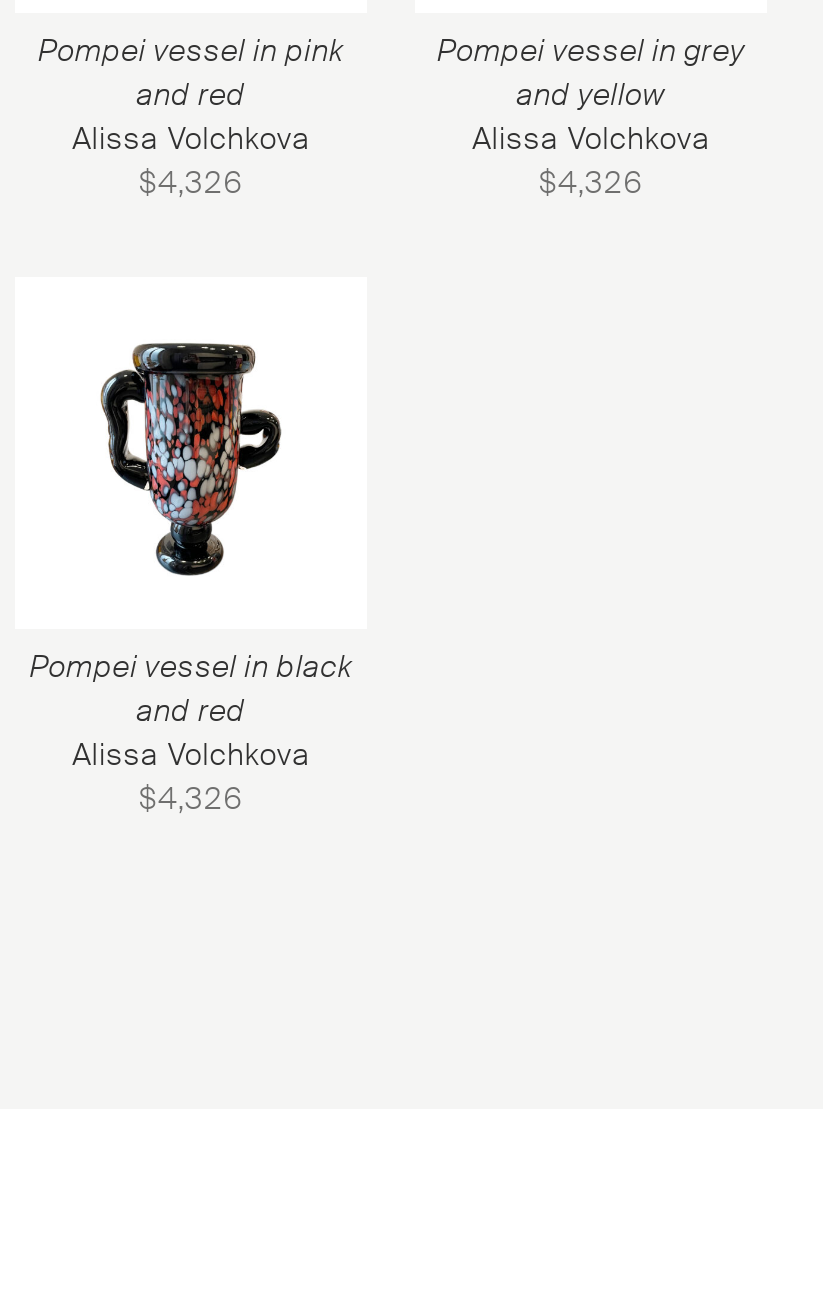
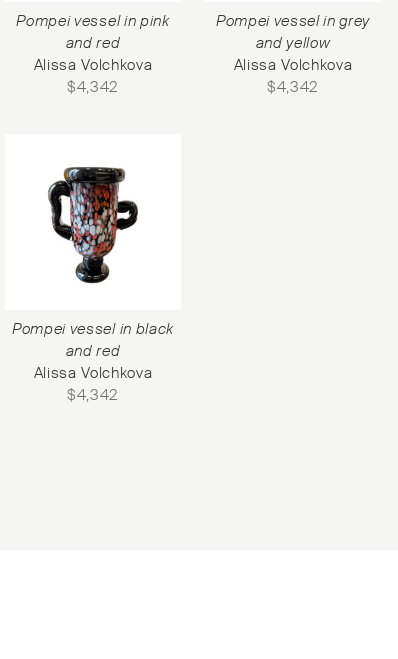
- $4,326
+ $4,342

- $4,326
+ $4,342

- $4,326
+ $4,342
